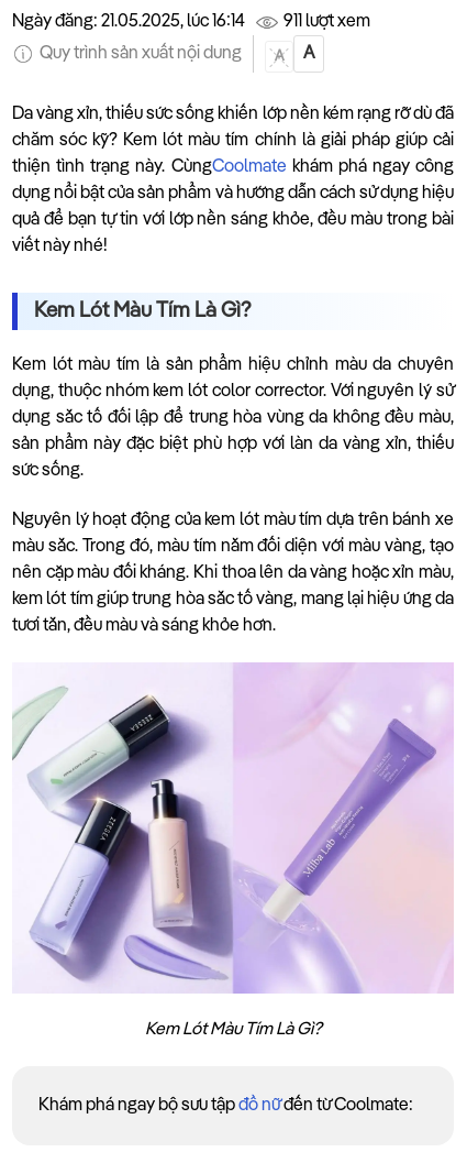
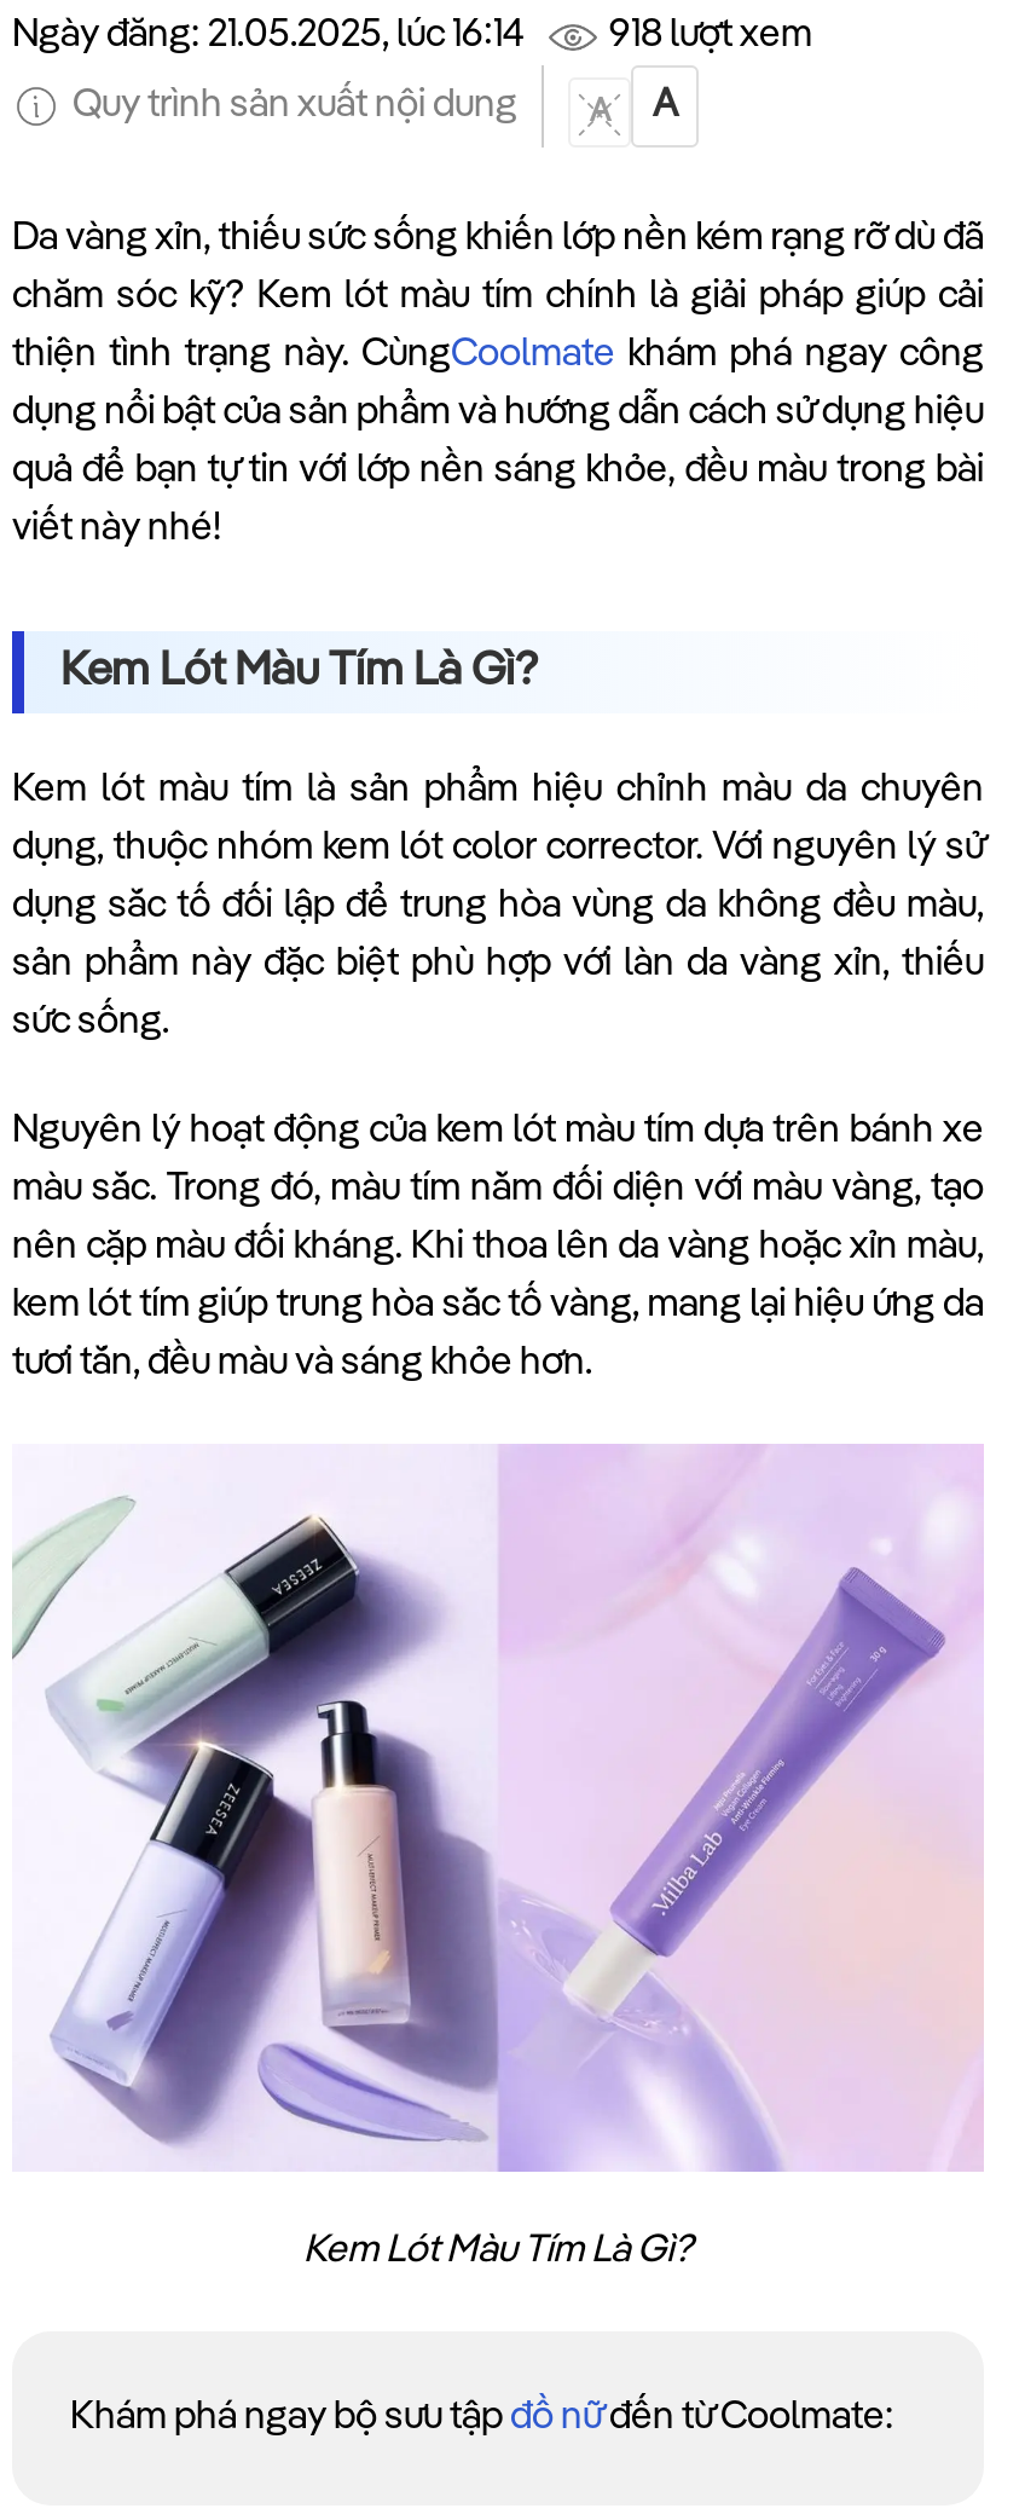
- 911 lượt xem
+ 918 lượt xem
